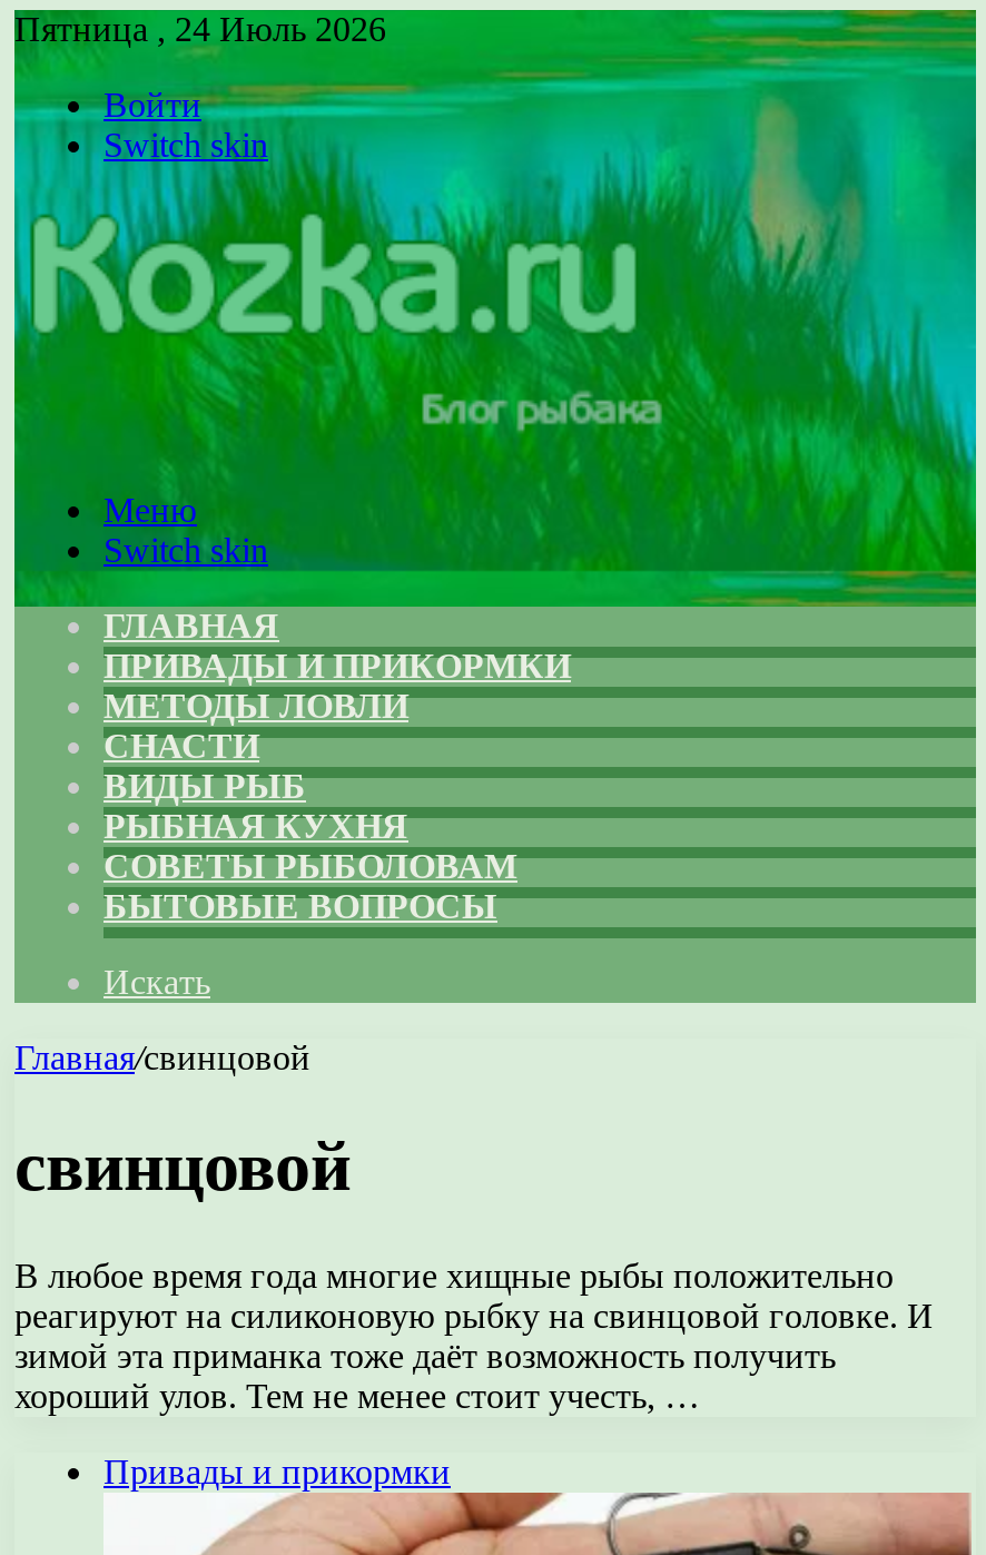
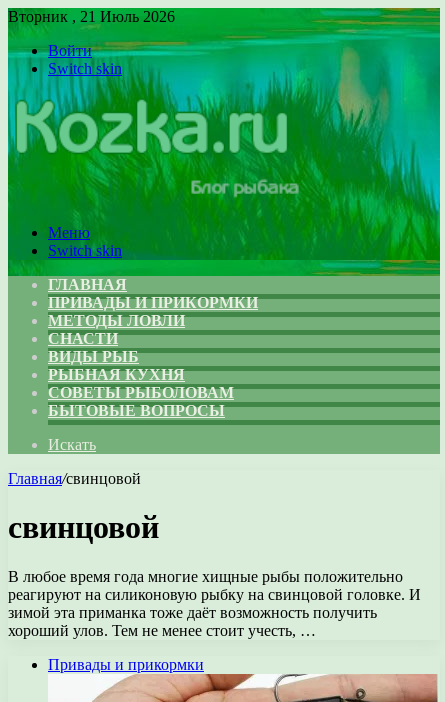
- Пятница , 24 Июль 2026
+ Вторник , 21 Июль 2026
